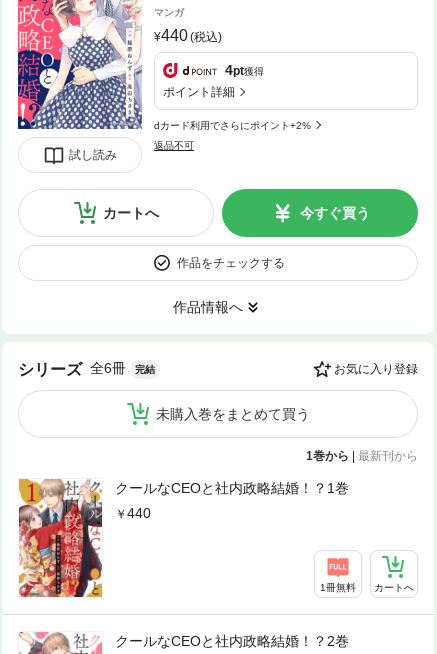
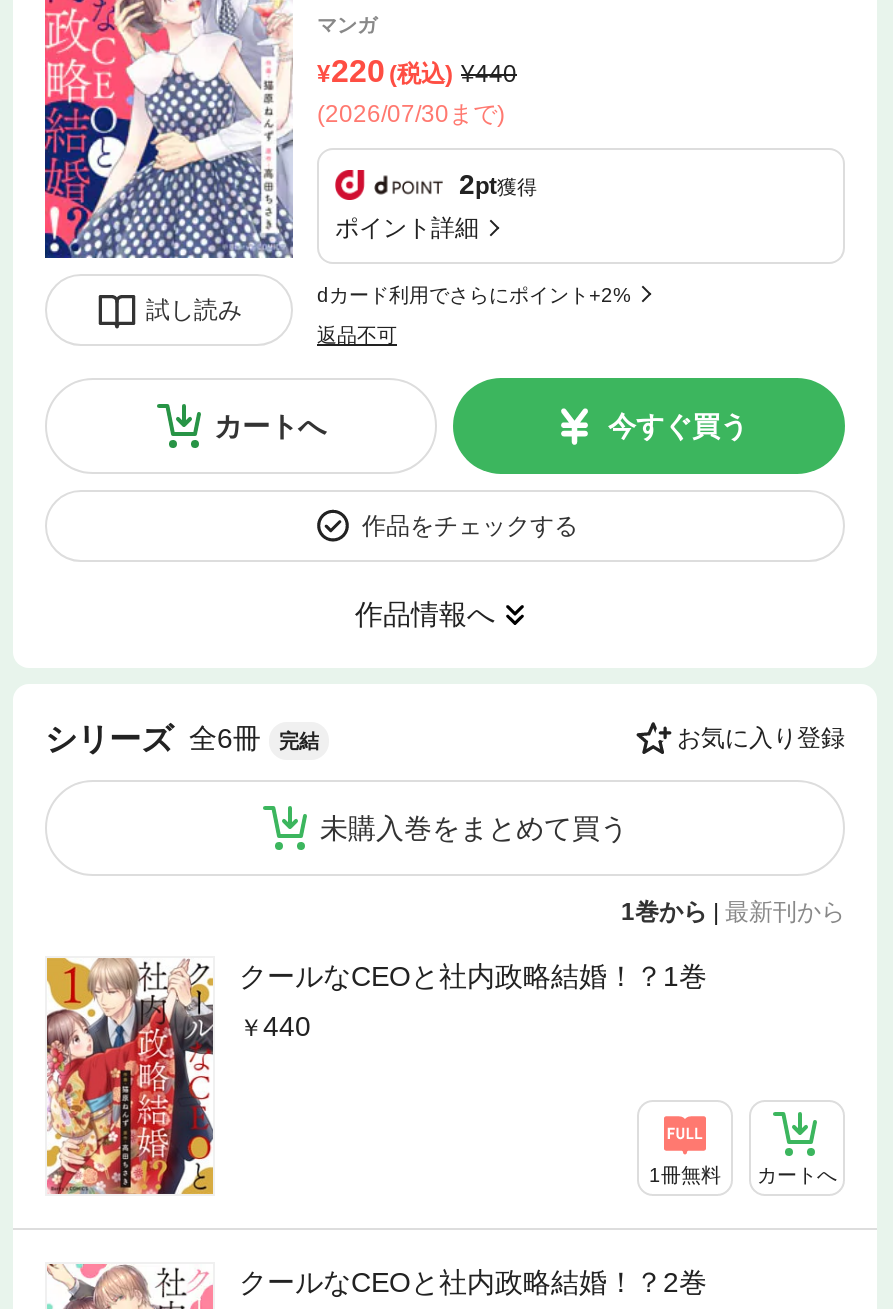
- 440 (税込)
+ 220 (税込)
+ 440
+ (2026/07/30まで)

- 4pt獲得
+ 2pt獲得

moved down: ポイント詳細 | dカード利用でさらにポイント+2% | 返品不可
